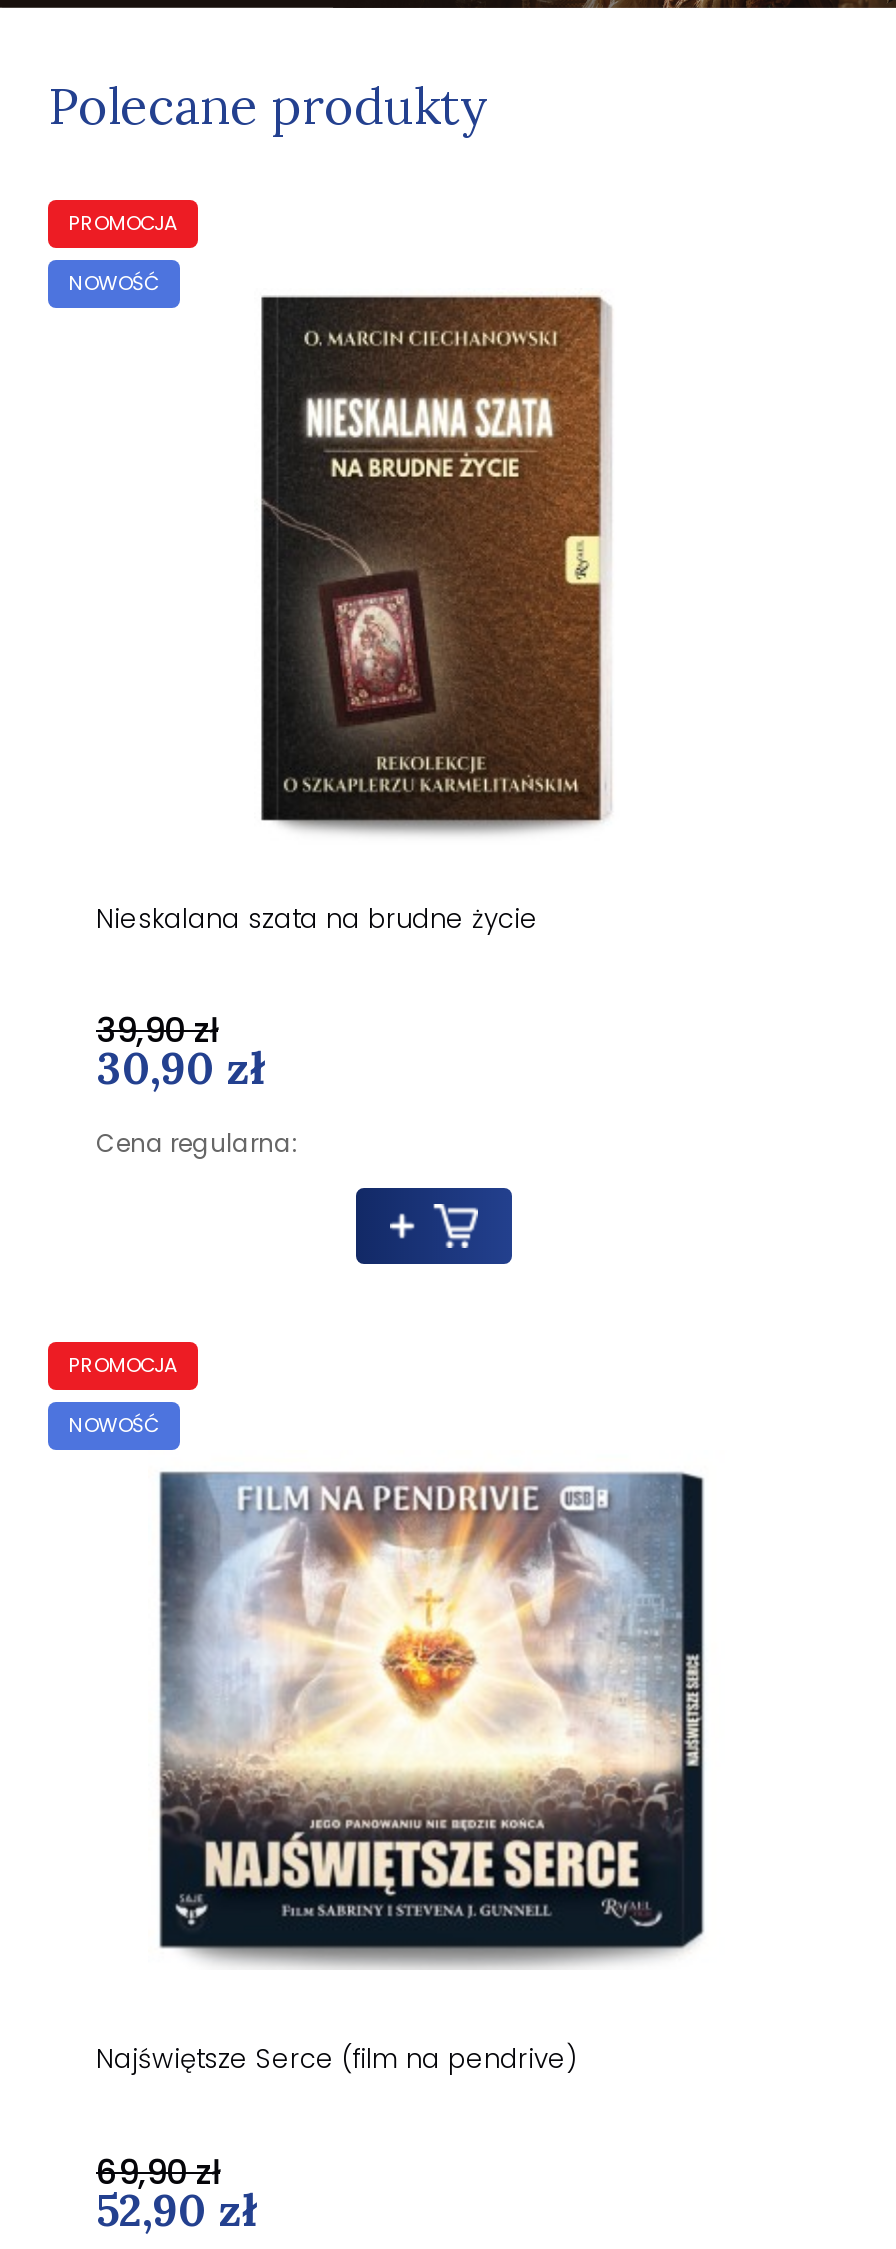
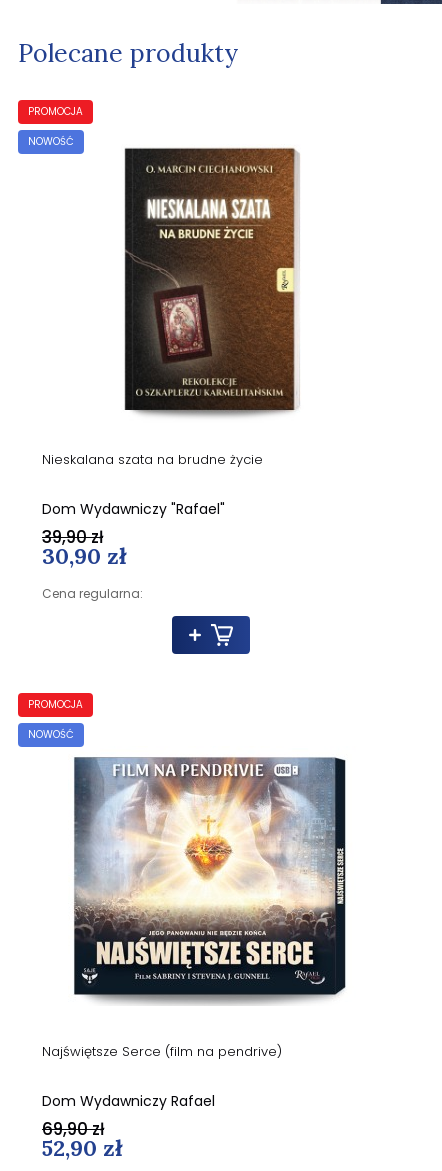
+ Dom Wydawniczy "Rafael"

+ Dom Wydawniczy Rafael
